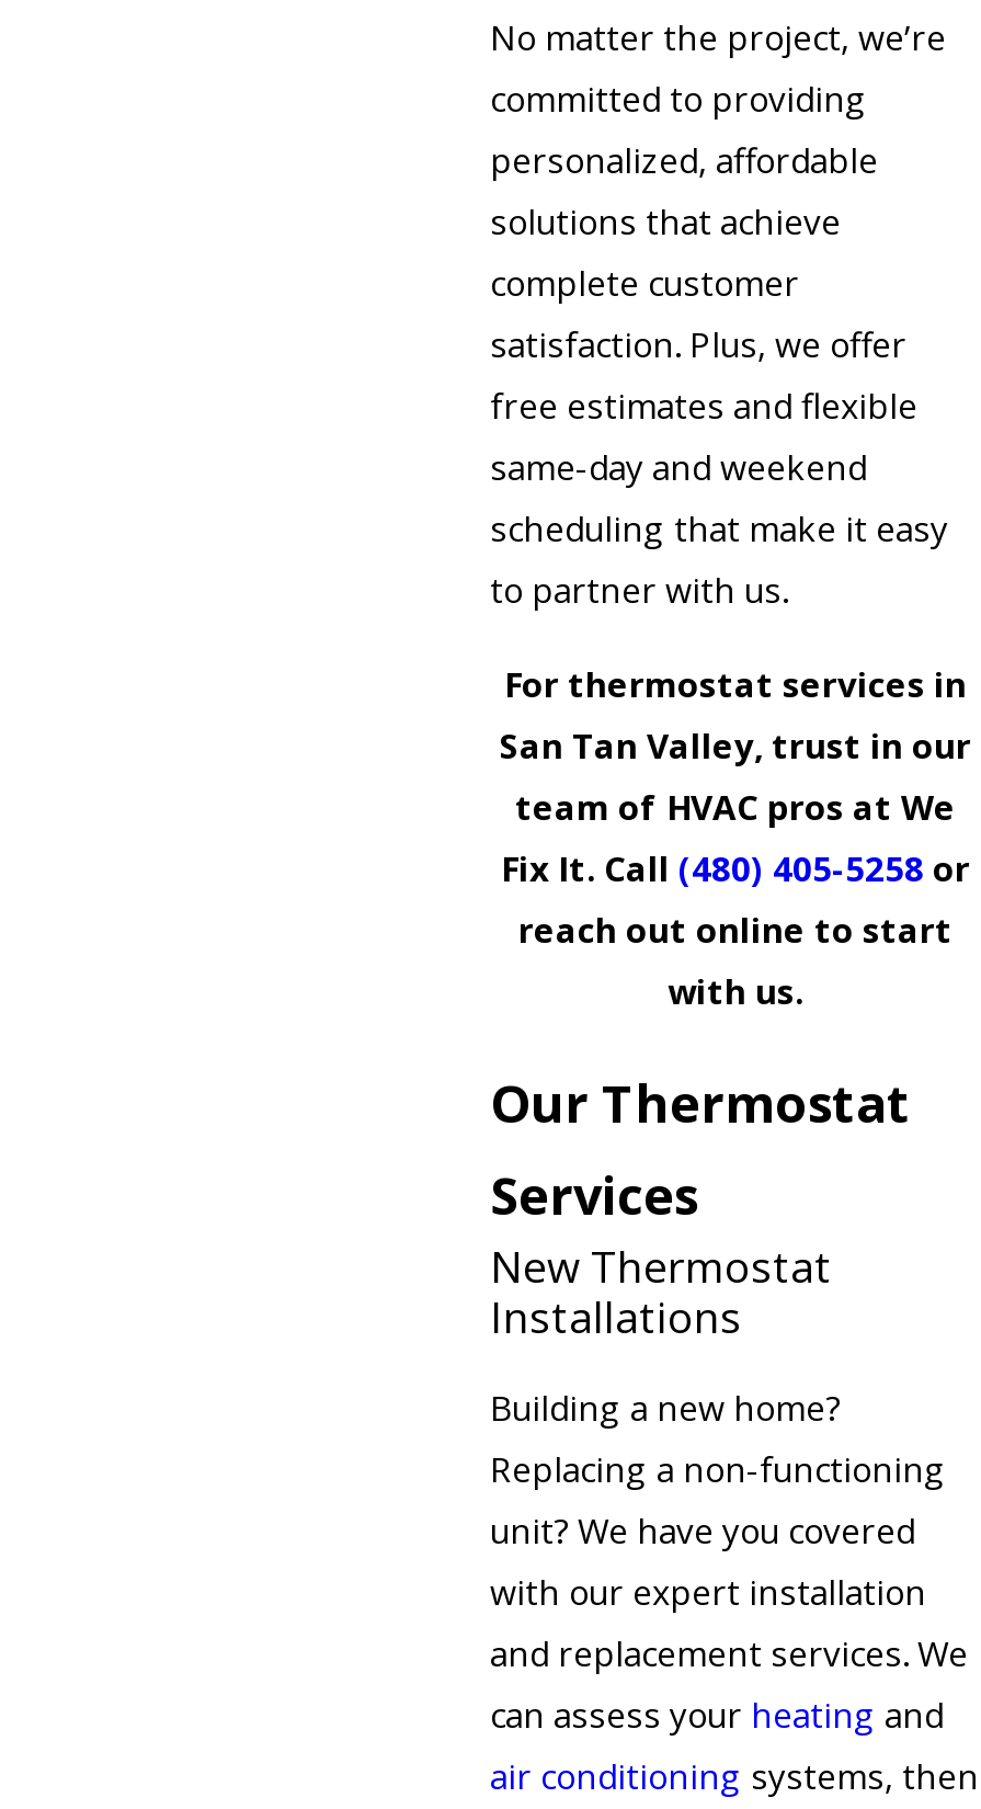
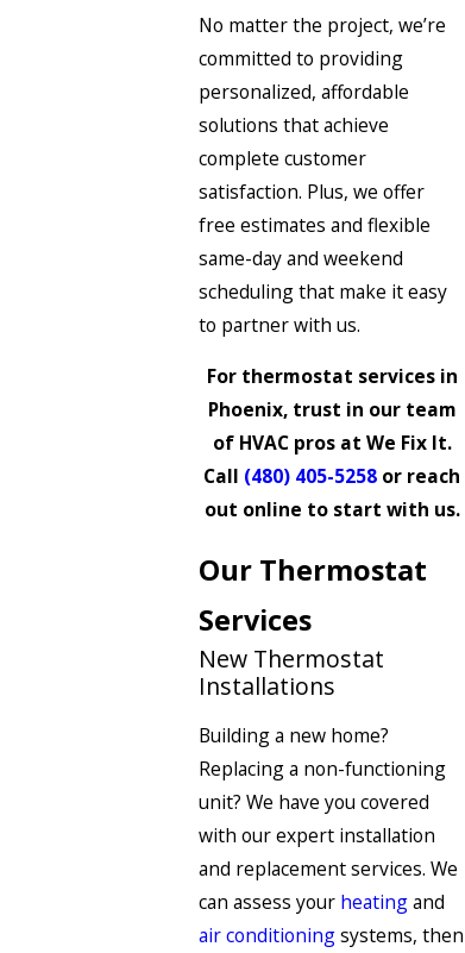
- San Tan Valley, trust in our
- team of HVAC pros at We
- Fix It. Call (480) 405-5258 or
- reach out online to start
- with us.
+ Phoenix, trust in our team
+ of HVAC pros at We Fix It.
+ Call (480) 405-5258 or reach
+ out online to start with us.
